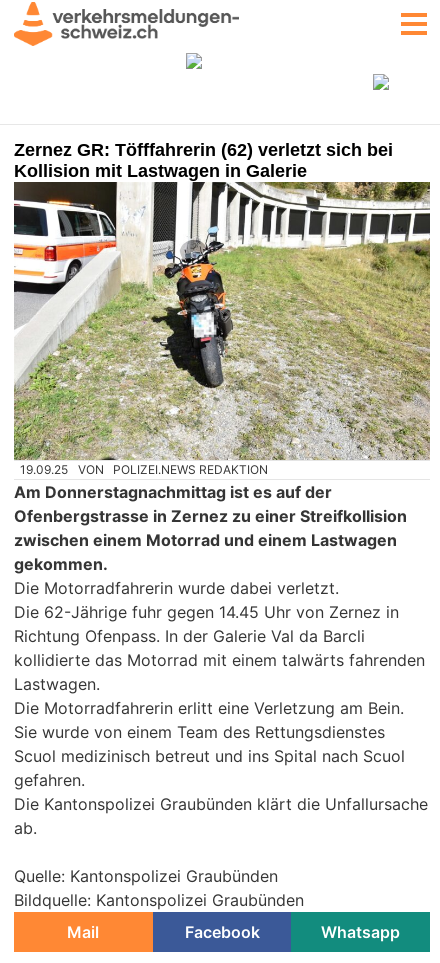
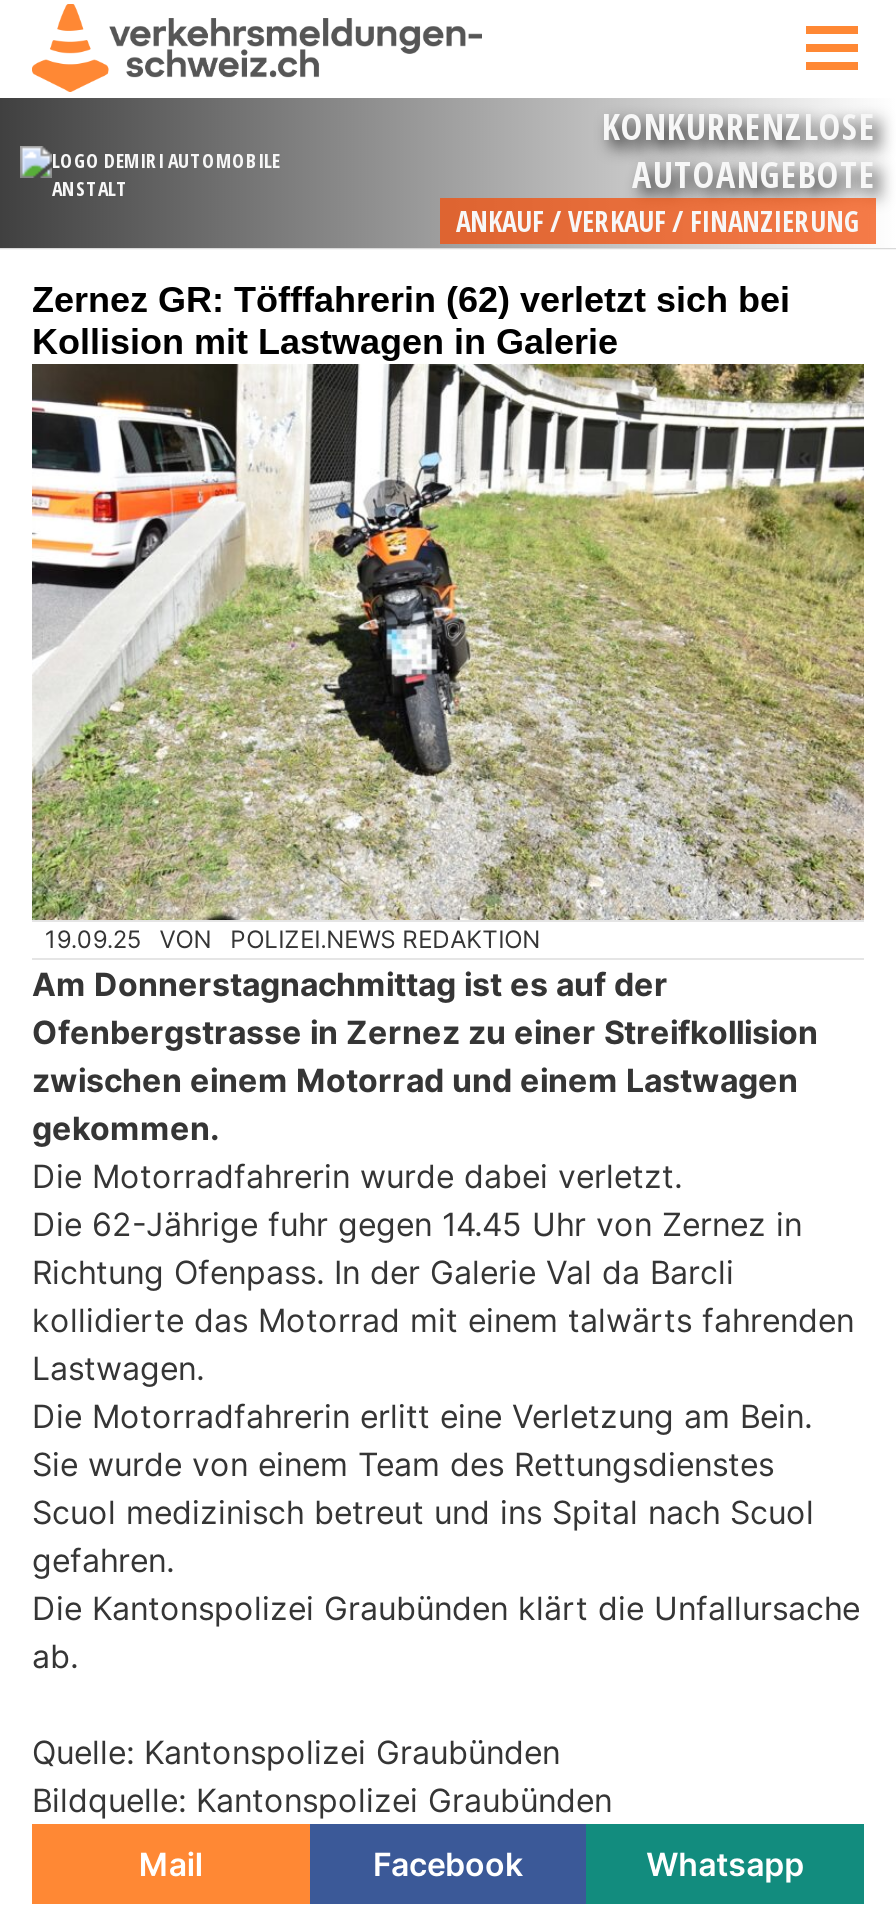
+ [image]
